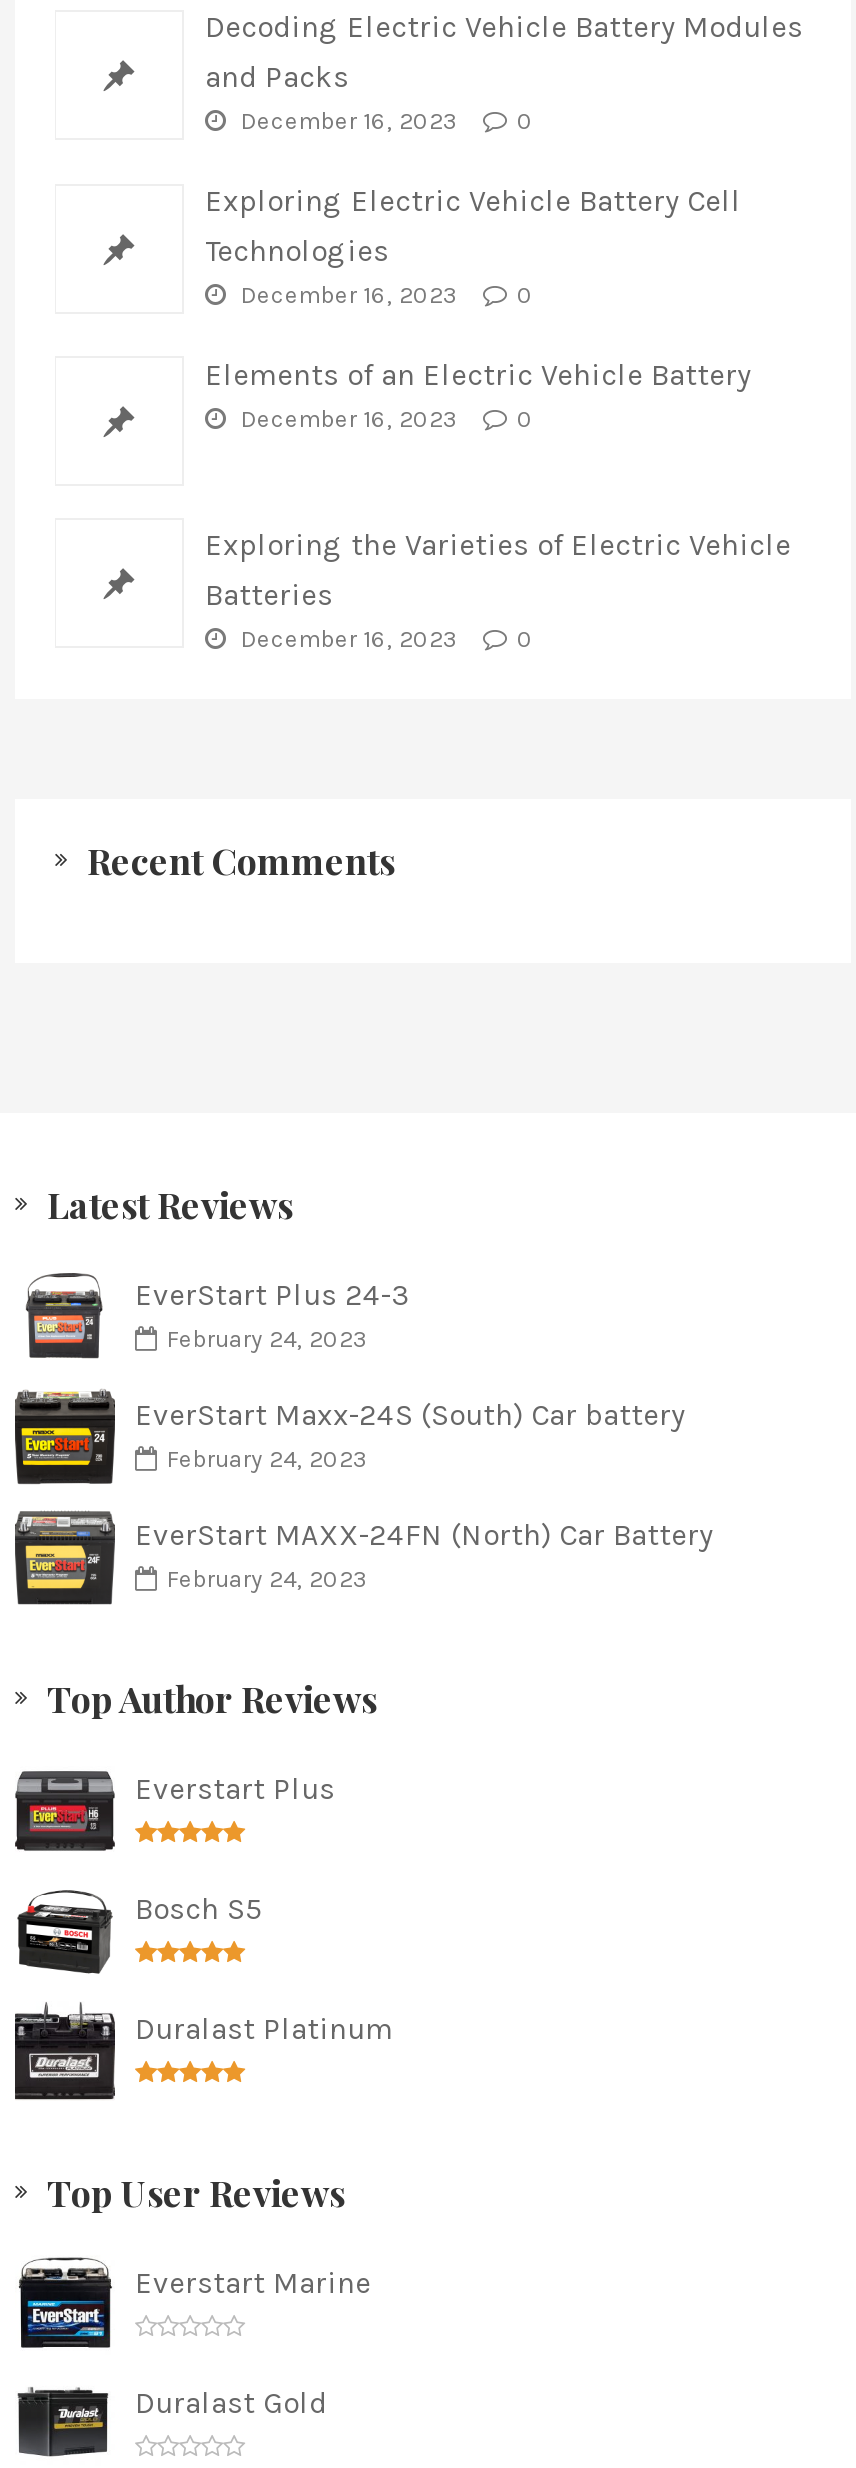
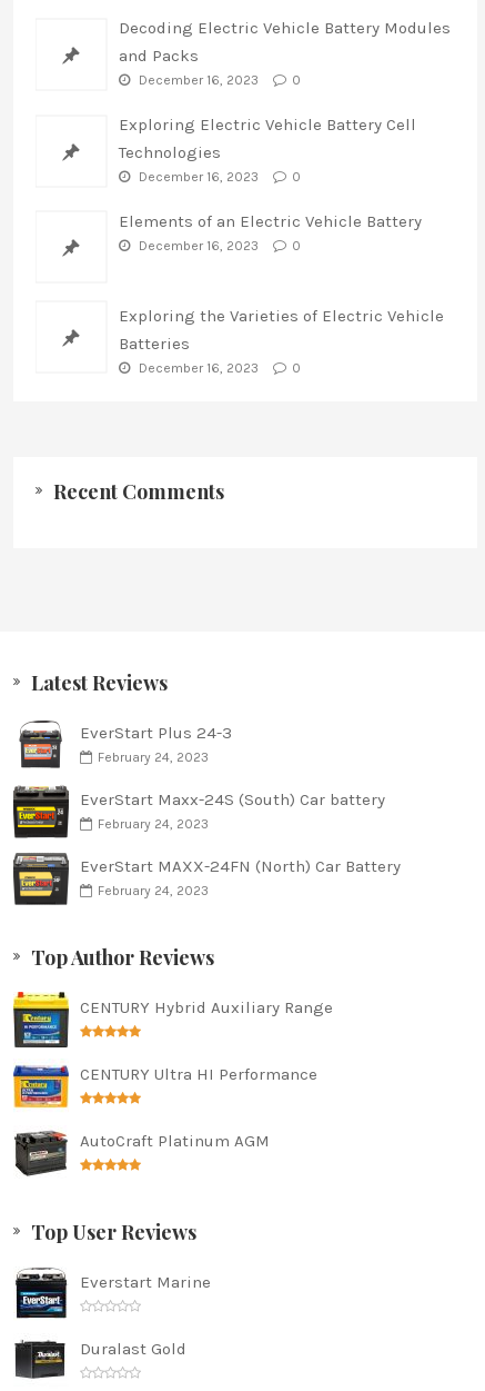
- [image]
- Everstart Plus
+ [image]
+ CENTURY Hybrid Auxiliary Range

- [image]
- Bosch S5
+ [image]
+ CENTURY Ultra HI Performance

- [image]
- Duralast Platinum
+ [image]
+ AutoCraft Platinum AGM
